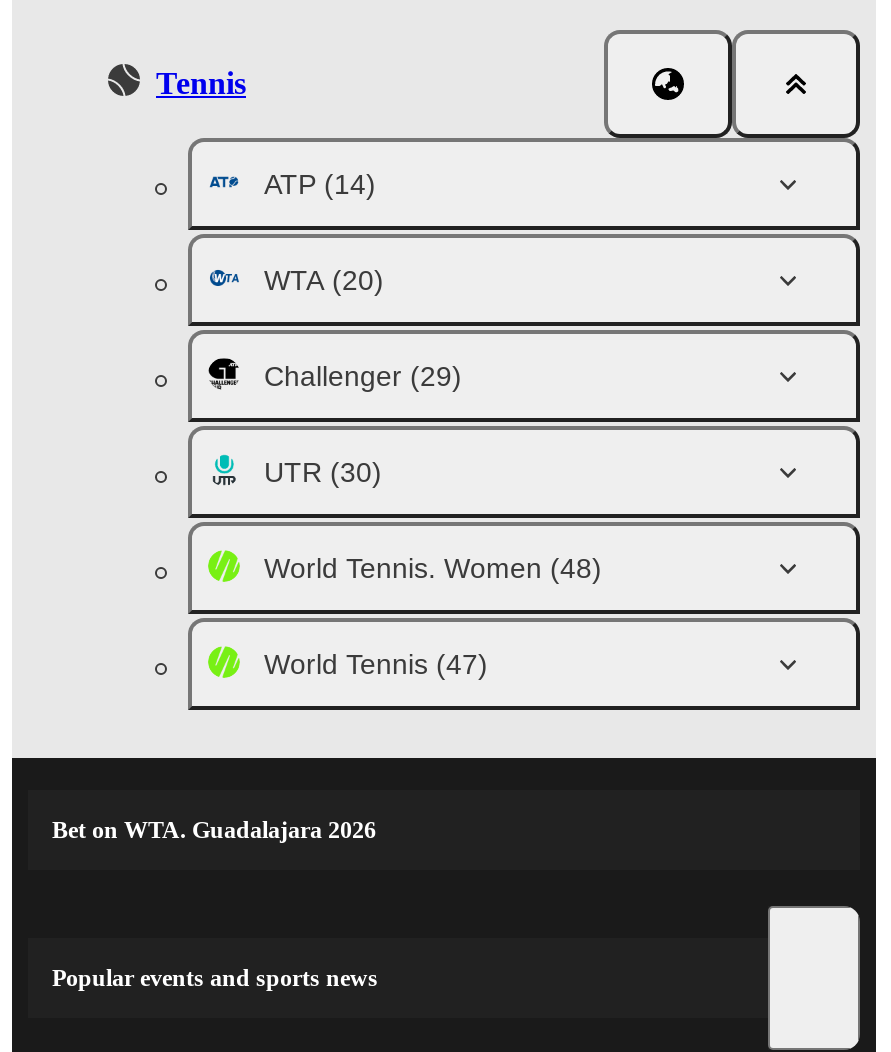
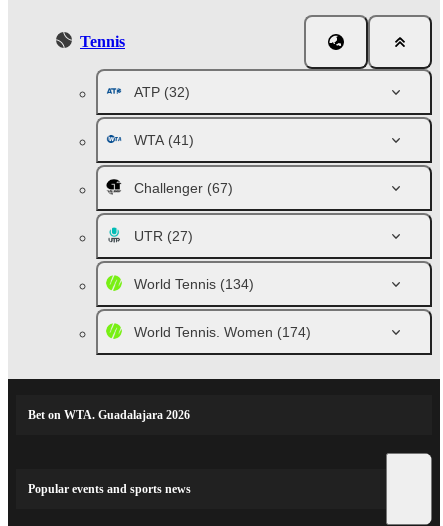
- ATP (14)
+ ATP (32)

- WTA (20)
+ WTA (41)

- Challenger (29)
+ Challenger (67)

- UTR (30)
+ UTR (27)

- World Tennis. Women (48)
+ World Tennis (134)

- World Tennis (47)
+ World Tennis. Women (174)
